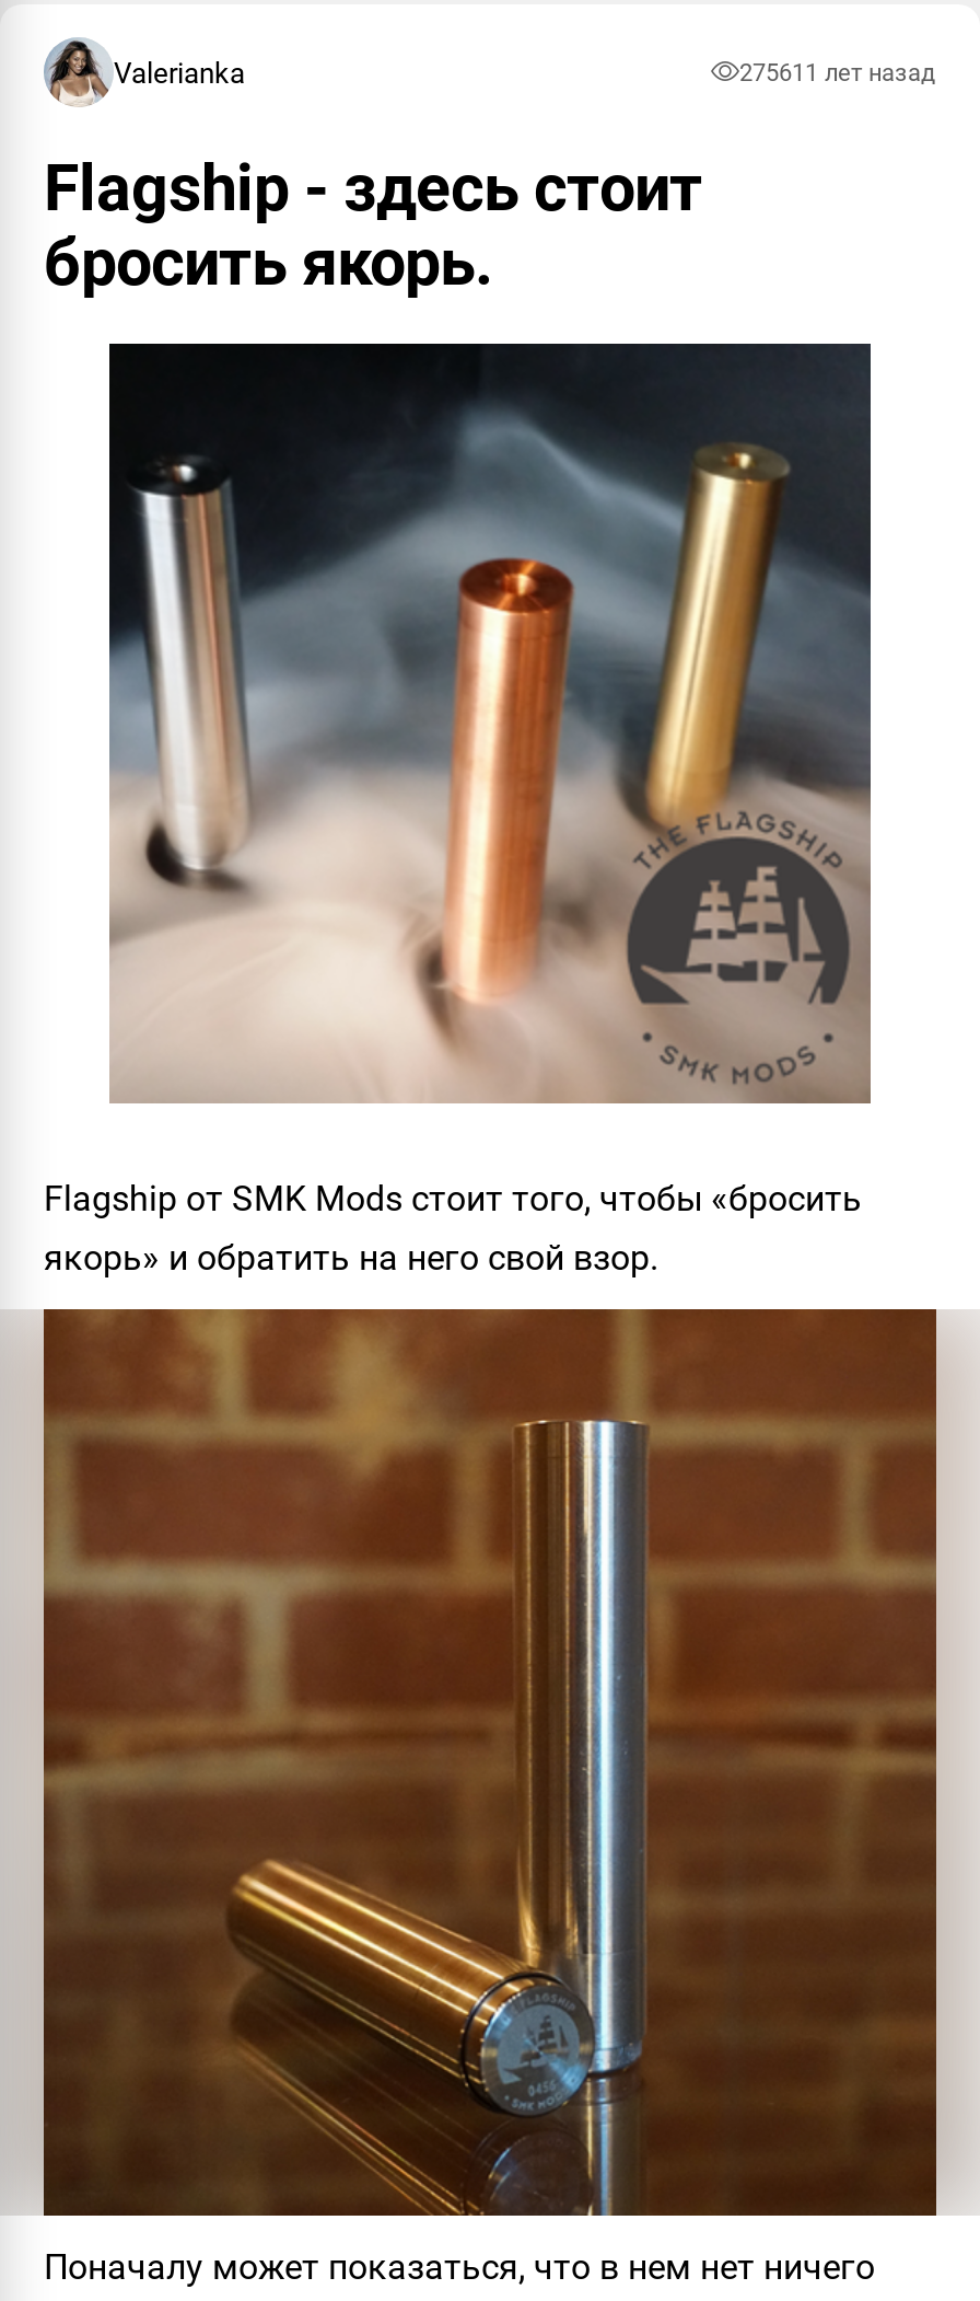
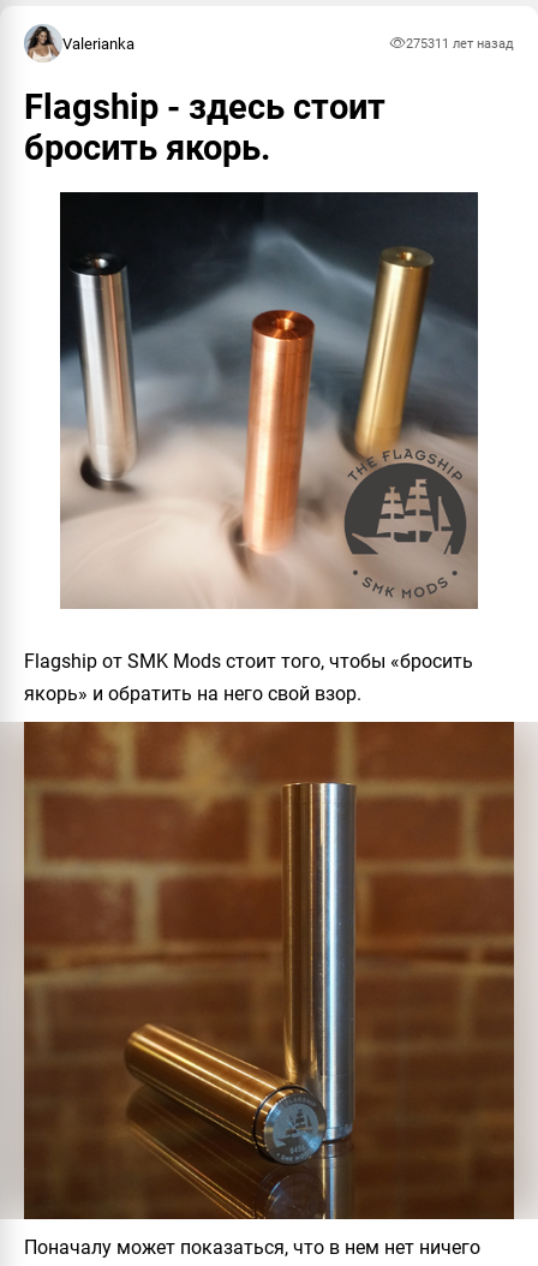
- 275611 лет назад
+ 275311 лет назад
